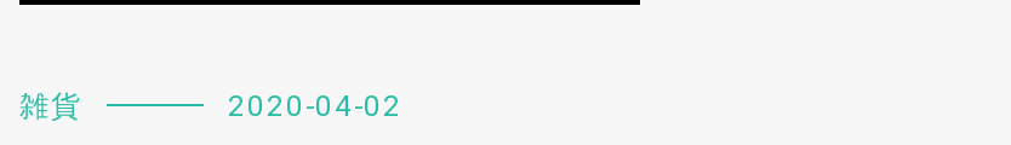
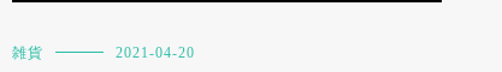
- 2020-04-02
+ 2021-04-20
